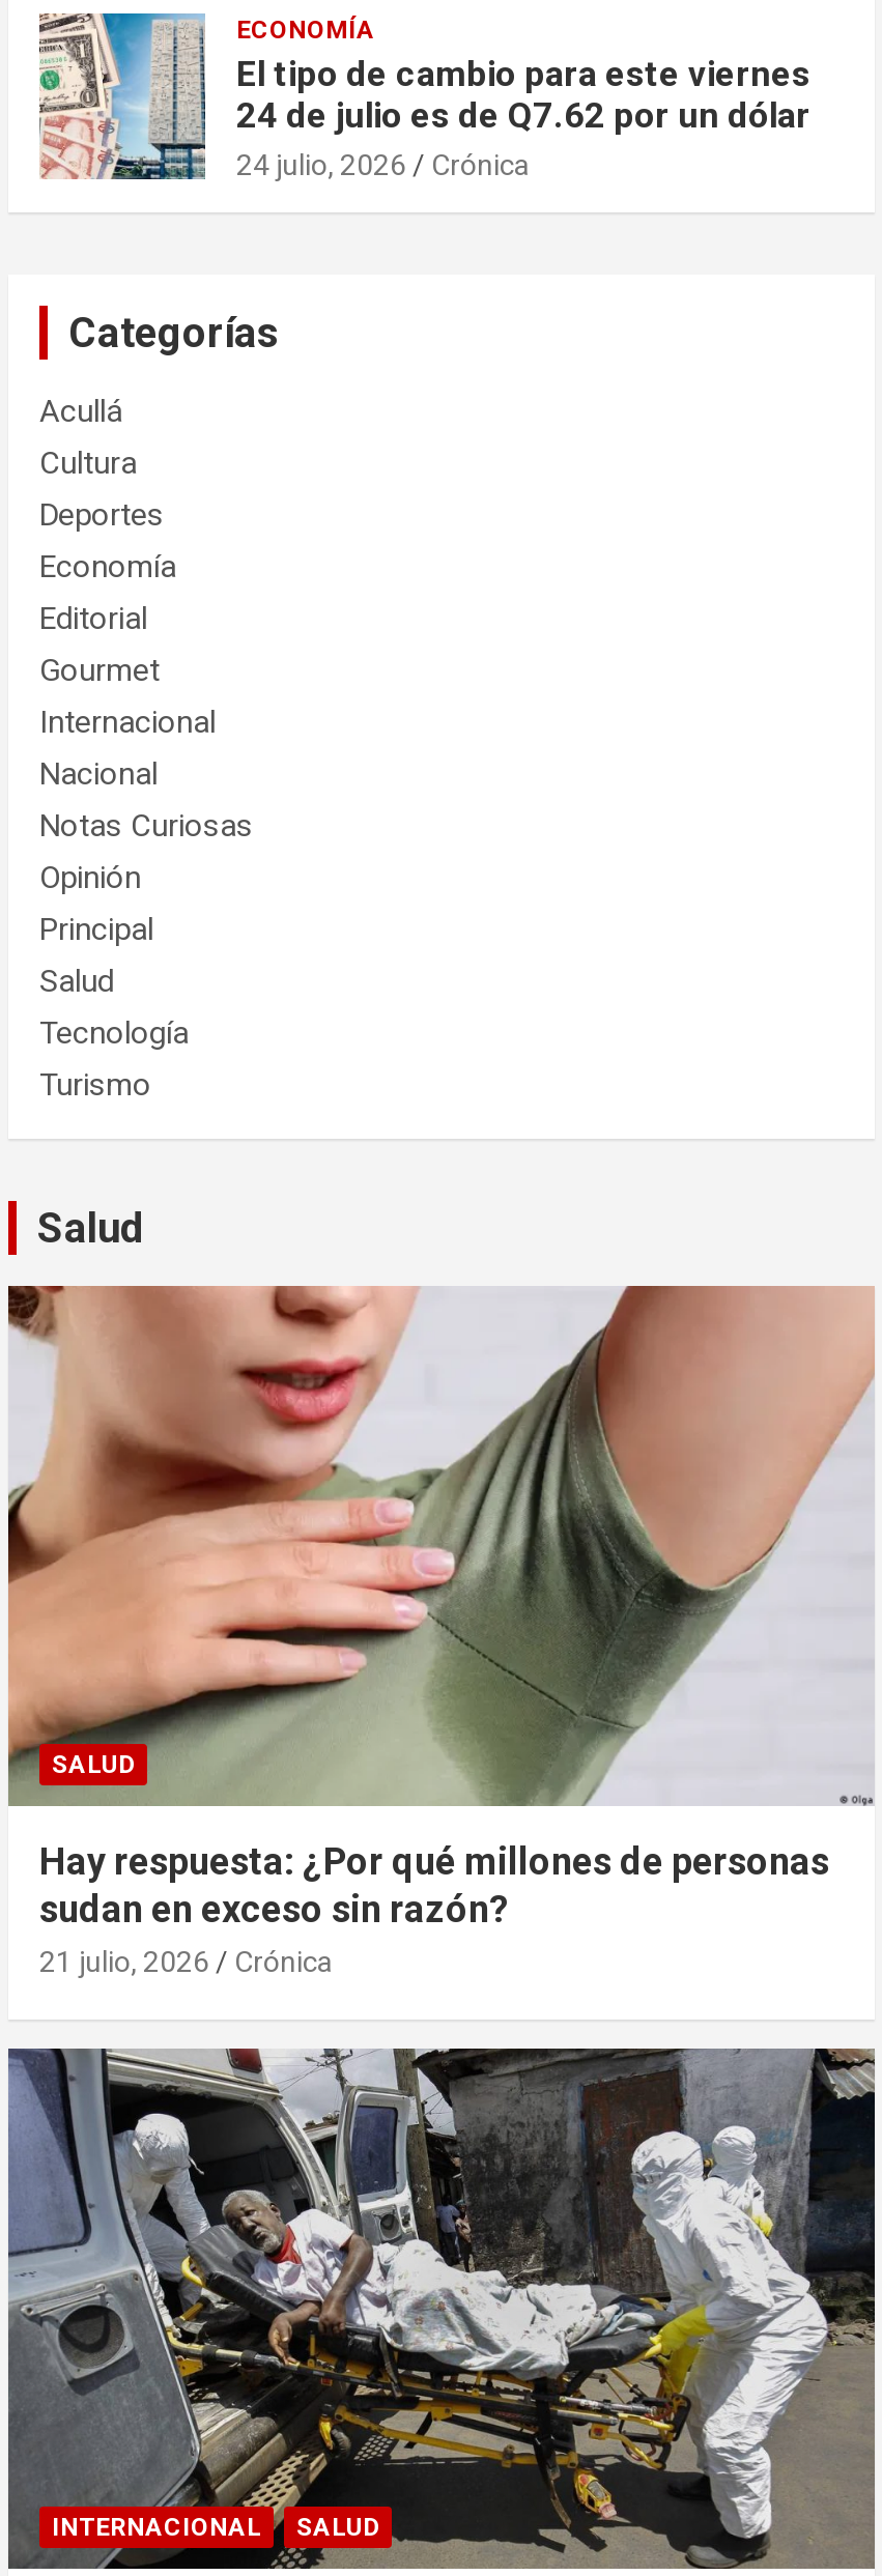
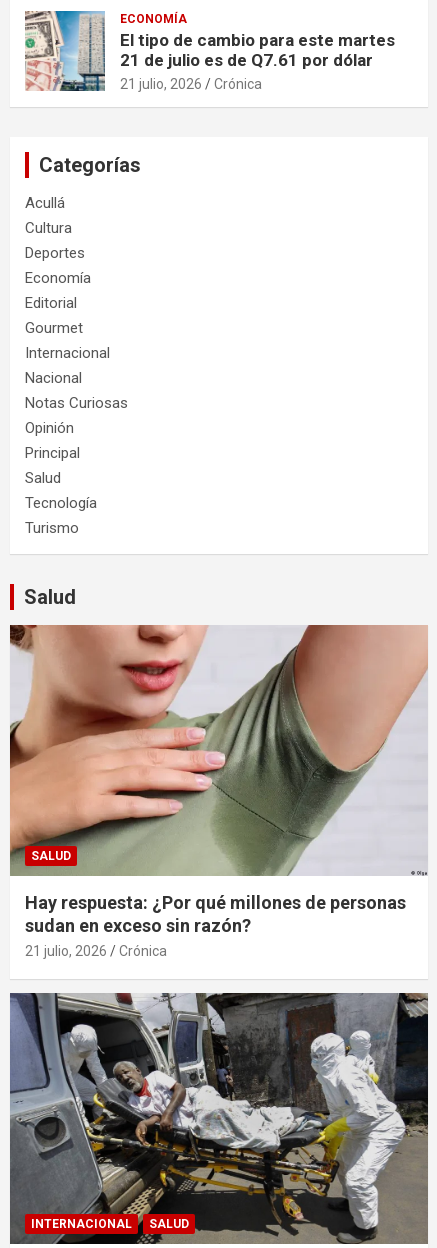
- El tipo de cambio para este viernes
- 24 de julio es de Q7.62 por un dólar
- 24 julio, 2026
+ El tipo de cambio para este martes
+ 21 de julio es de Q7.61 por dólar
+ 21 julio, 2026
